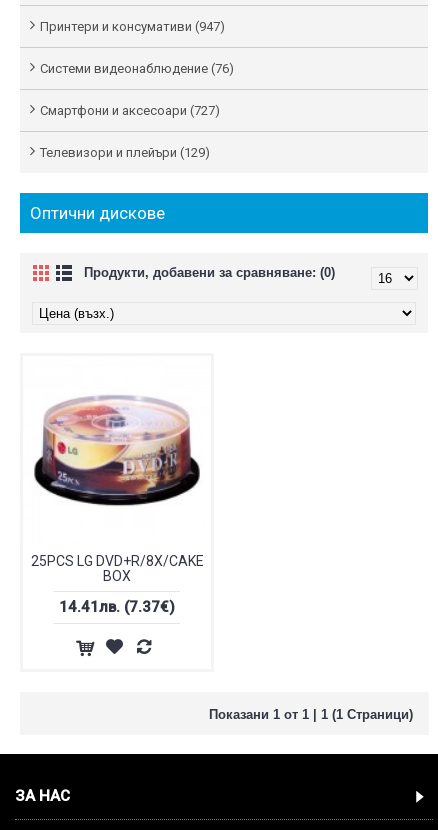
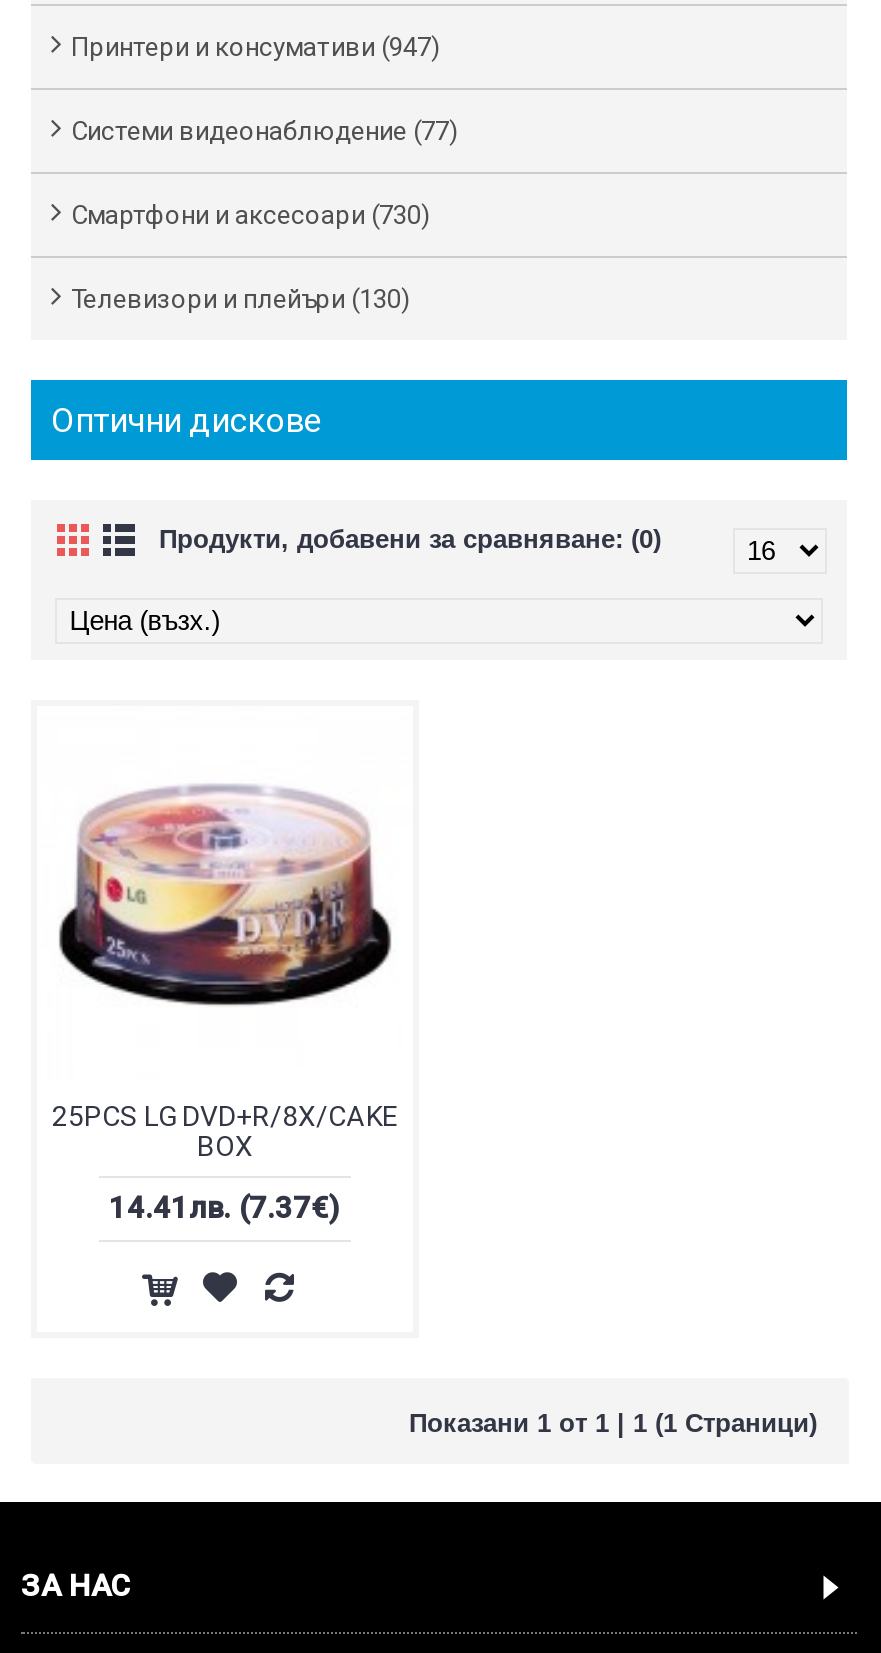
- Системи видеонаблюдение (76)
+ Системи видеонаблюдение (77)

- Смартфони и аксесоари (727)
+ Смартфони и аксесоари (730)

- Телевизори и плейъри (129)
+ Телевизори и плейъри (130)
